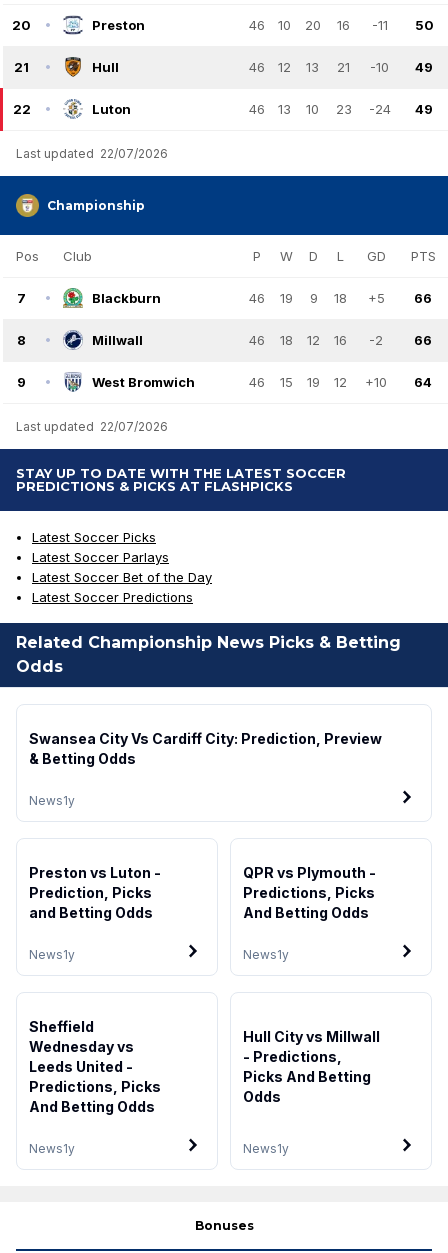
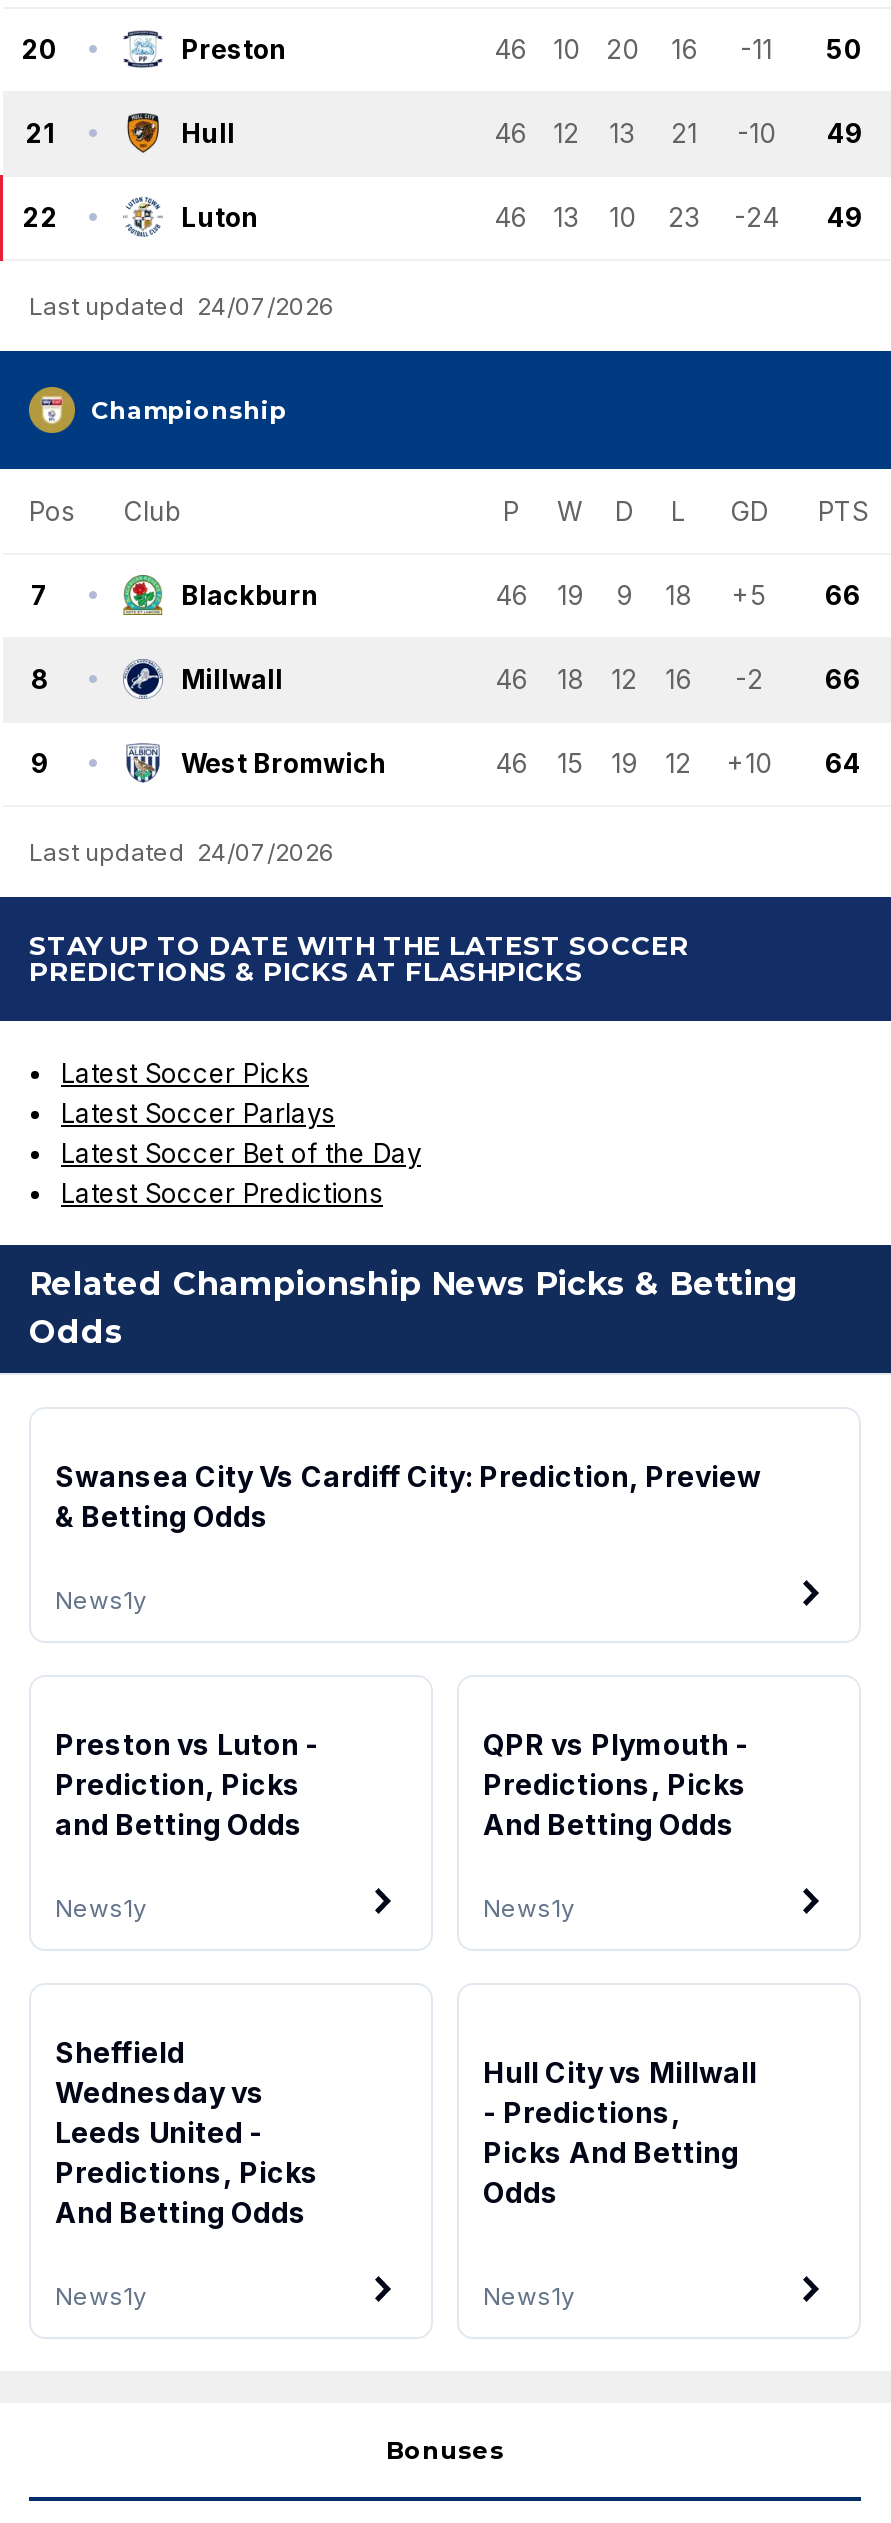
- Last updated 22/07/2026
+ Last updated 24/07/2026

- Last updated 22/07/2026
+ Last updated 24/07/2026
